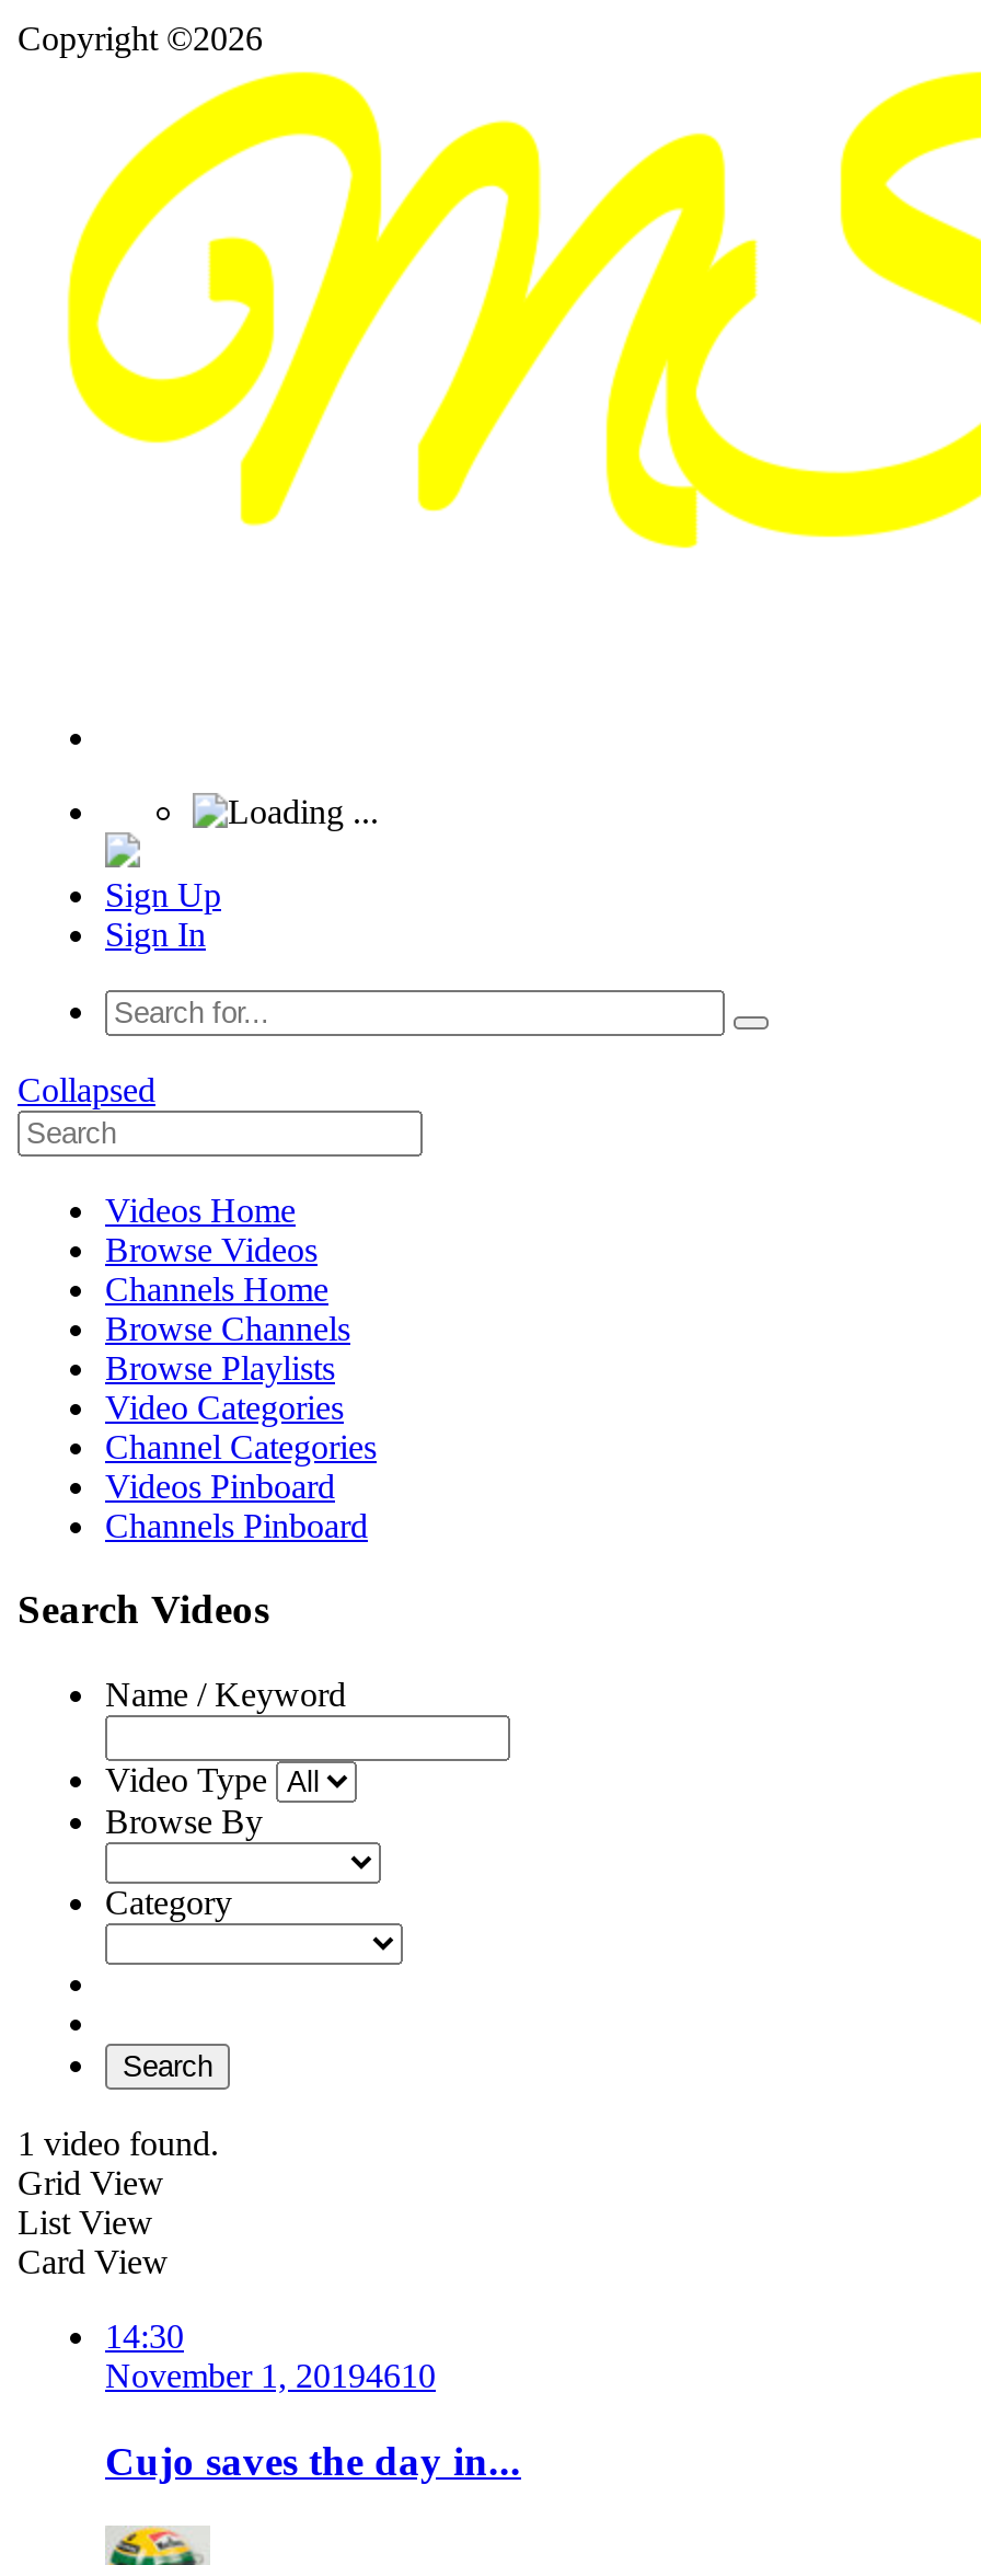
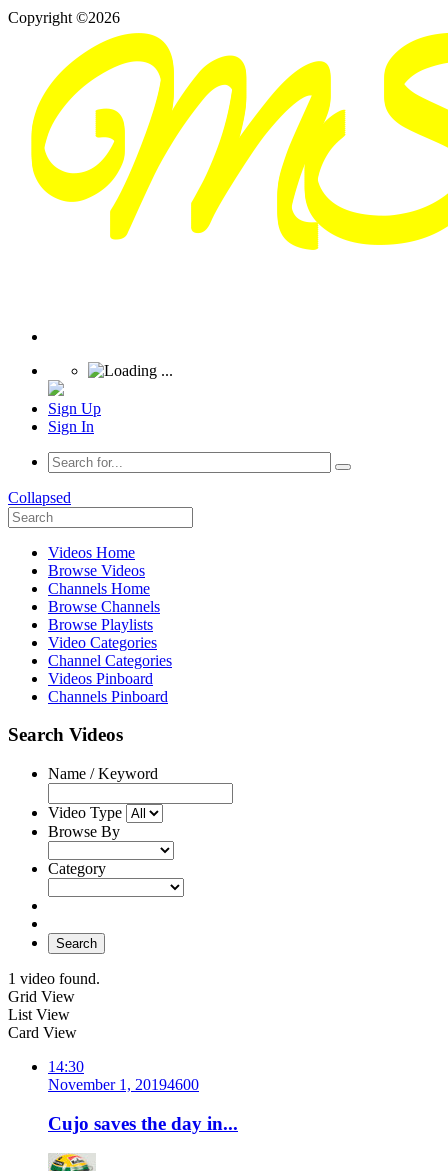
- November 1, 2019461 0
+ November 1, 2019460 0
